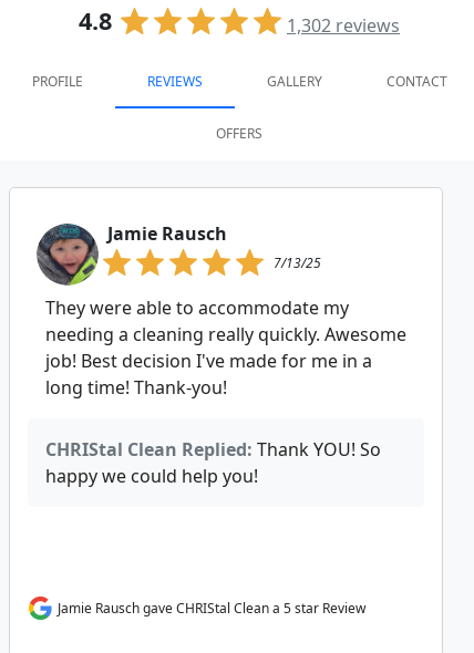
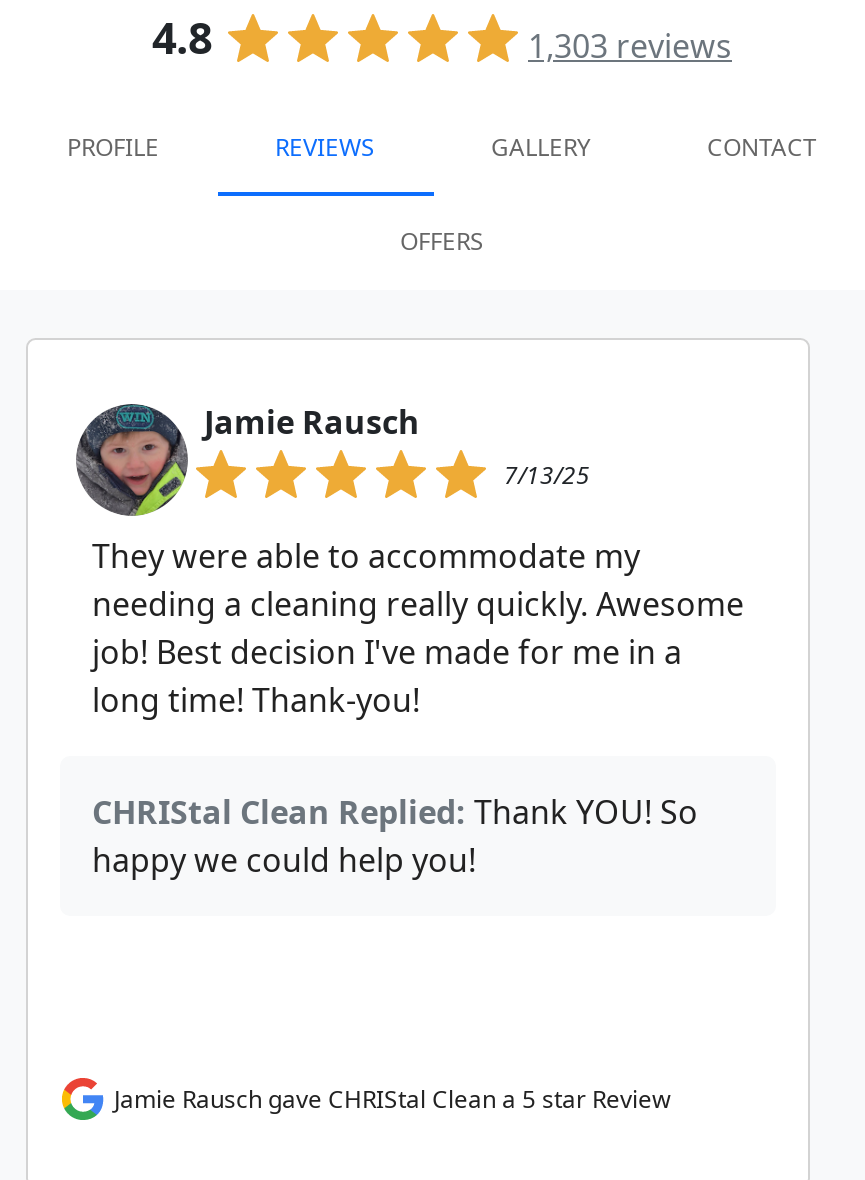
- 1,302 reviews
+ 1,303 reviews
